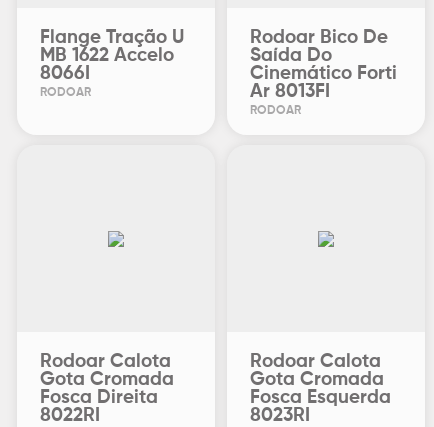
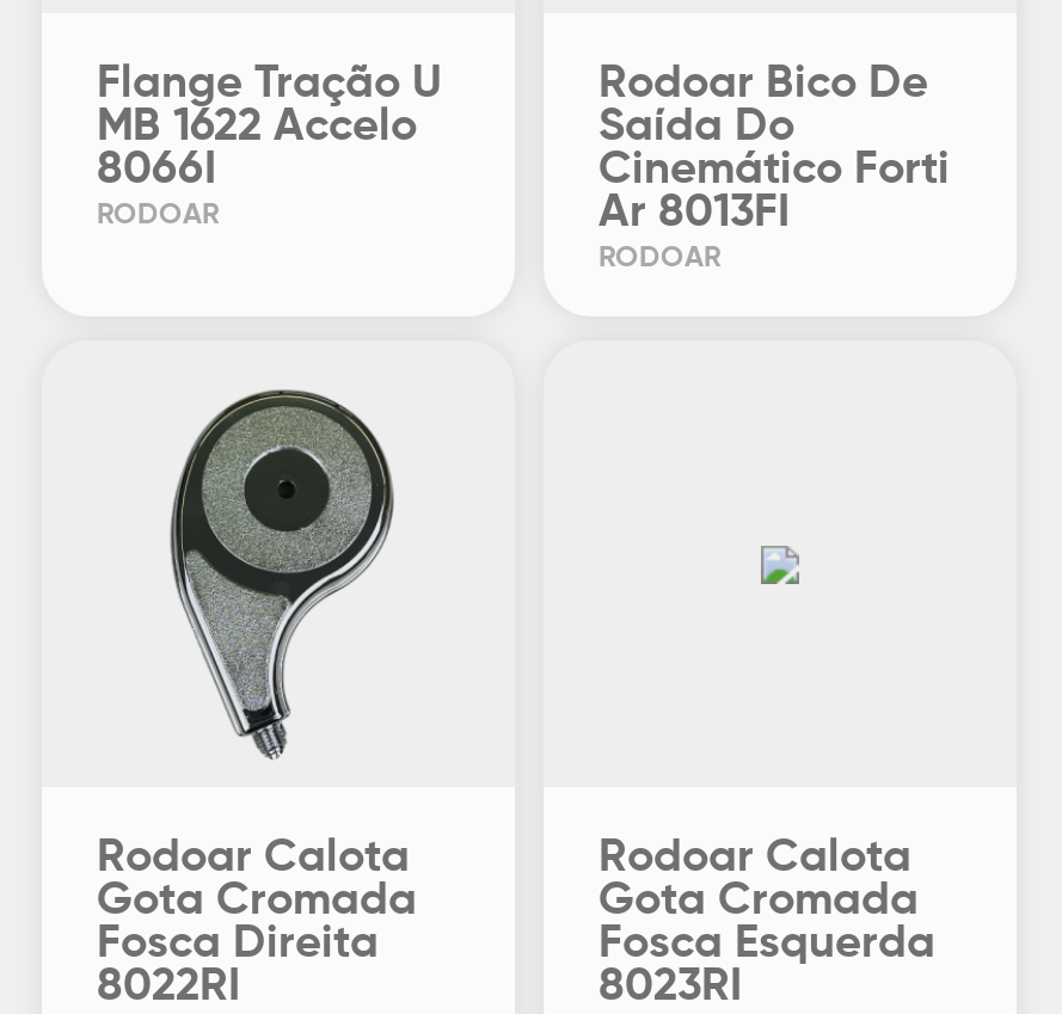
+ [image]
